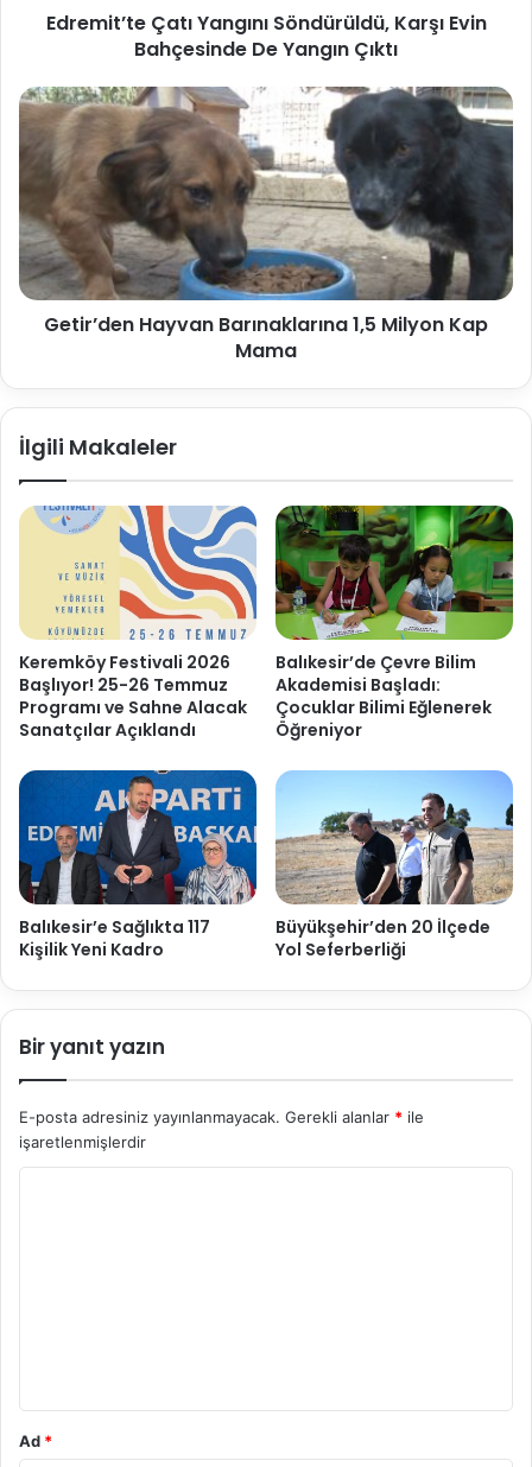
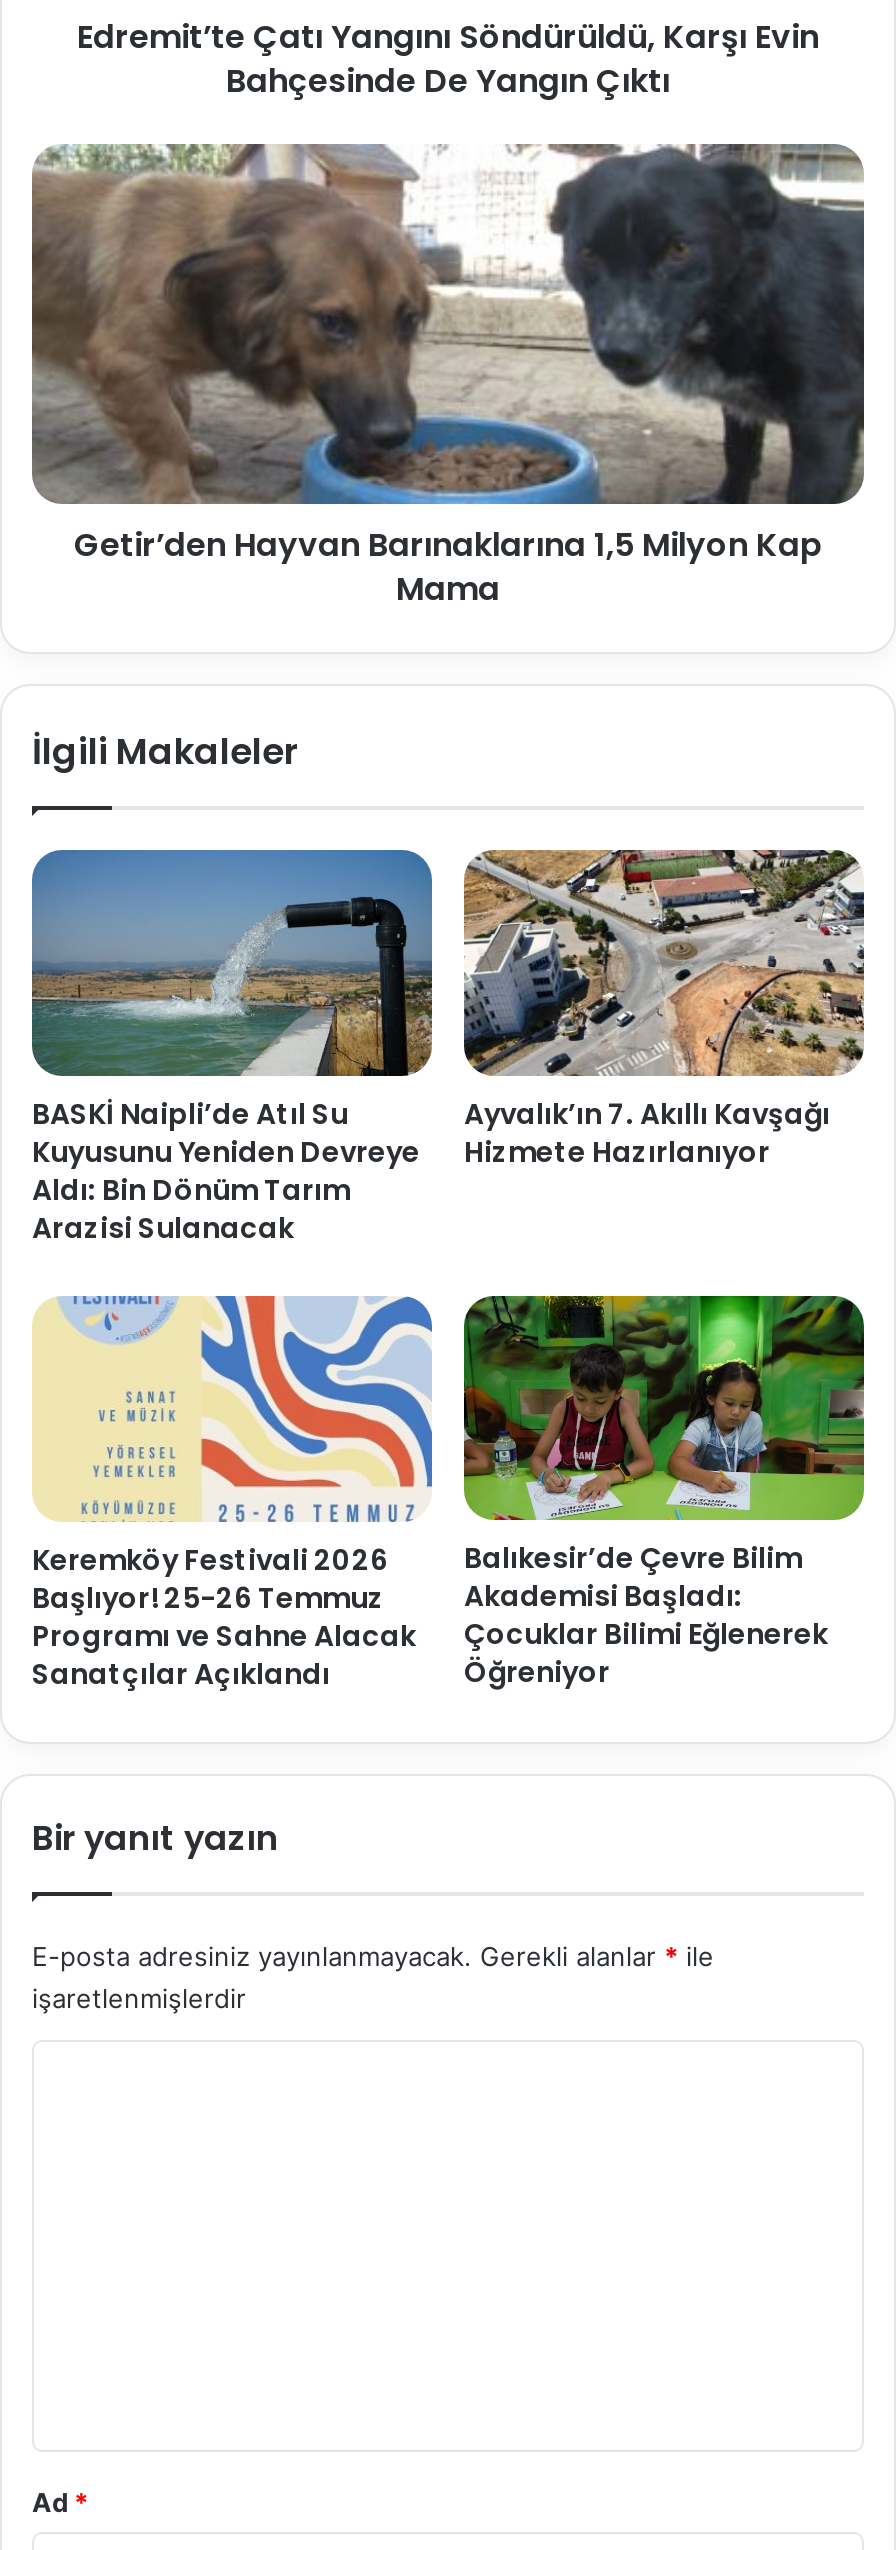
+ [image]
+ BASKİ Naipli’de Atıl Su
+ Kuyusunu Yeniden Devreye
+ Aldı: Bin Dönüm Tarım
+ Arazisi Sulanacak

+ [image]
+ Ayvalık’ın 7. Akıllı Kavşağı
+ Hizmete Hazırlanıyor

moved down: [image] | Keremköy Festivali 2026 | Başlıyor! 25-26 Temmuz | ... | Çocuklar Bilimi Eğlenerek | Öğreniyor

- [image]
- Balıkesir’e Sağlıkta 117
- Kişilik Yeni Kadro

- [image]
- Büyükşehir’den 20 İlçede
- Yol Seferberliği
